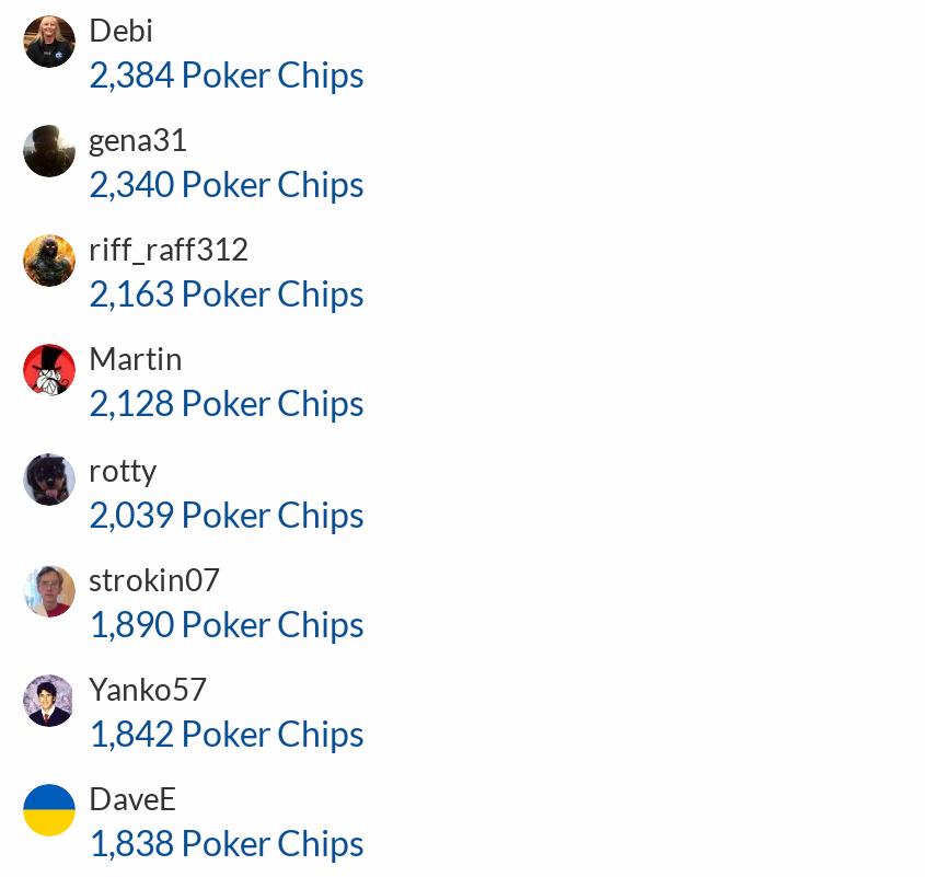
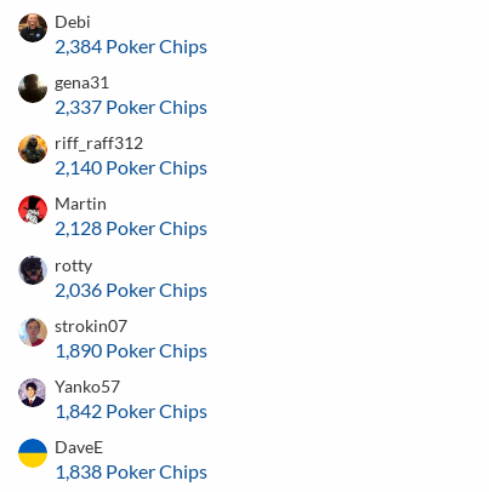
- 2,340 Poker Chips
+ 2,337 Poker Chips

- 2,163 Poker Chips
+ 2,140 Poker Chips

- 2,039 Poker Chips
+ 2,036 Poker Chips
